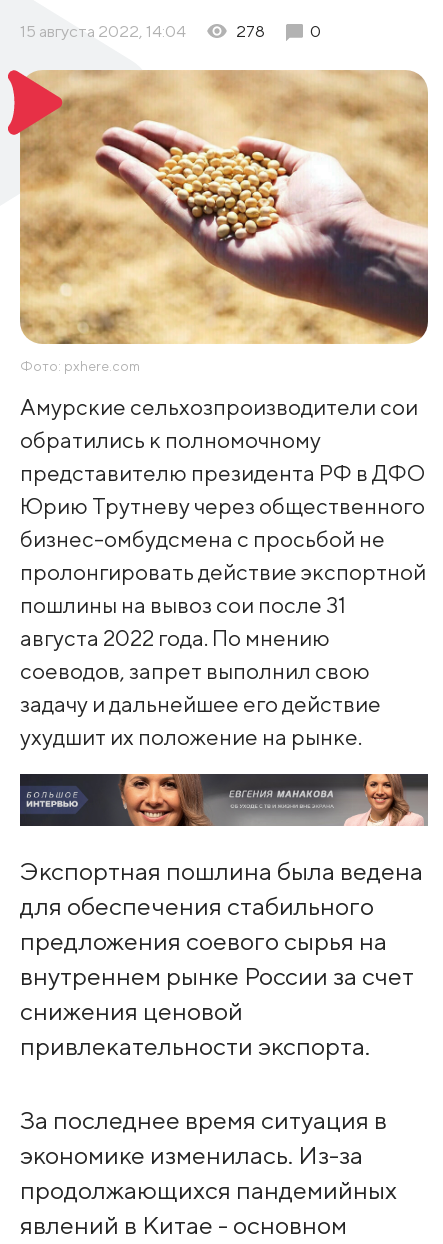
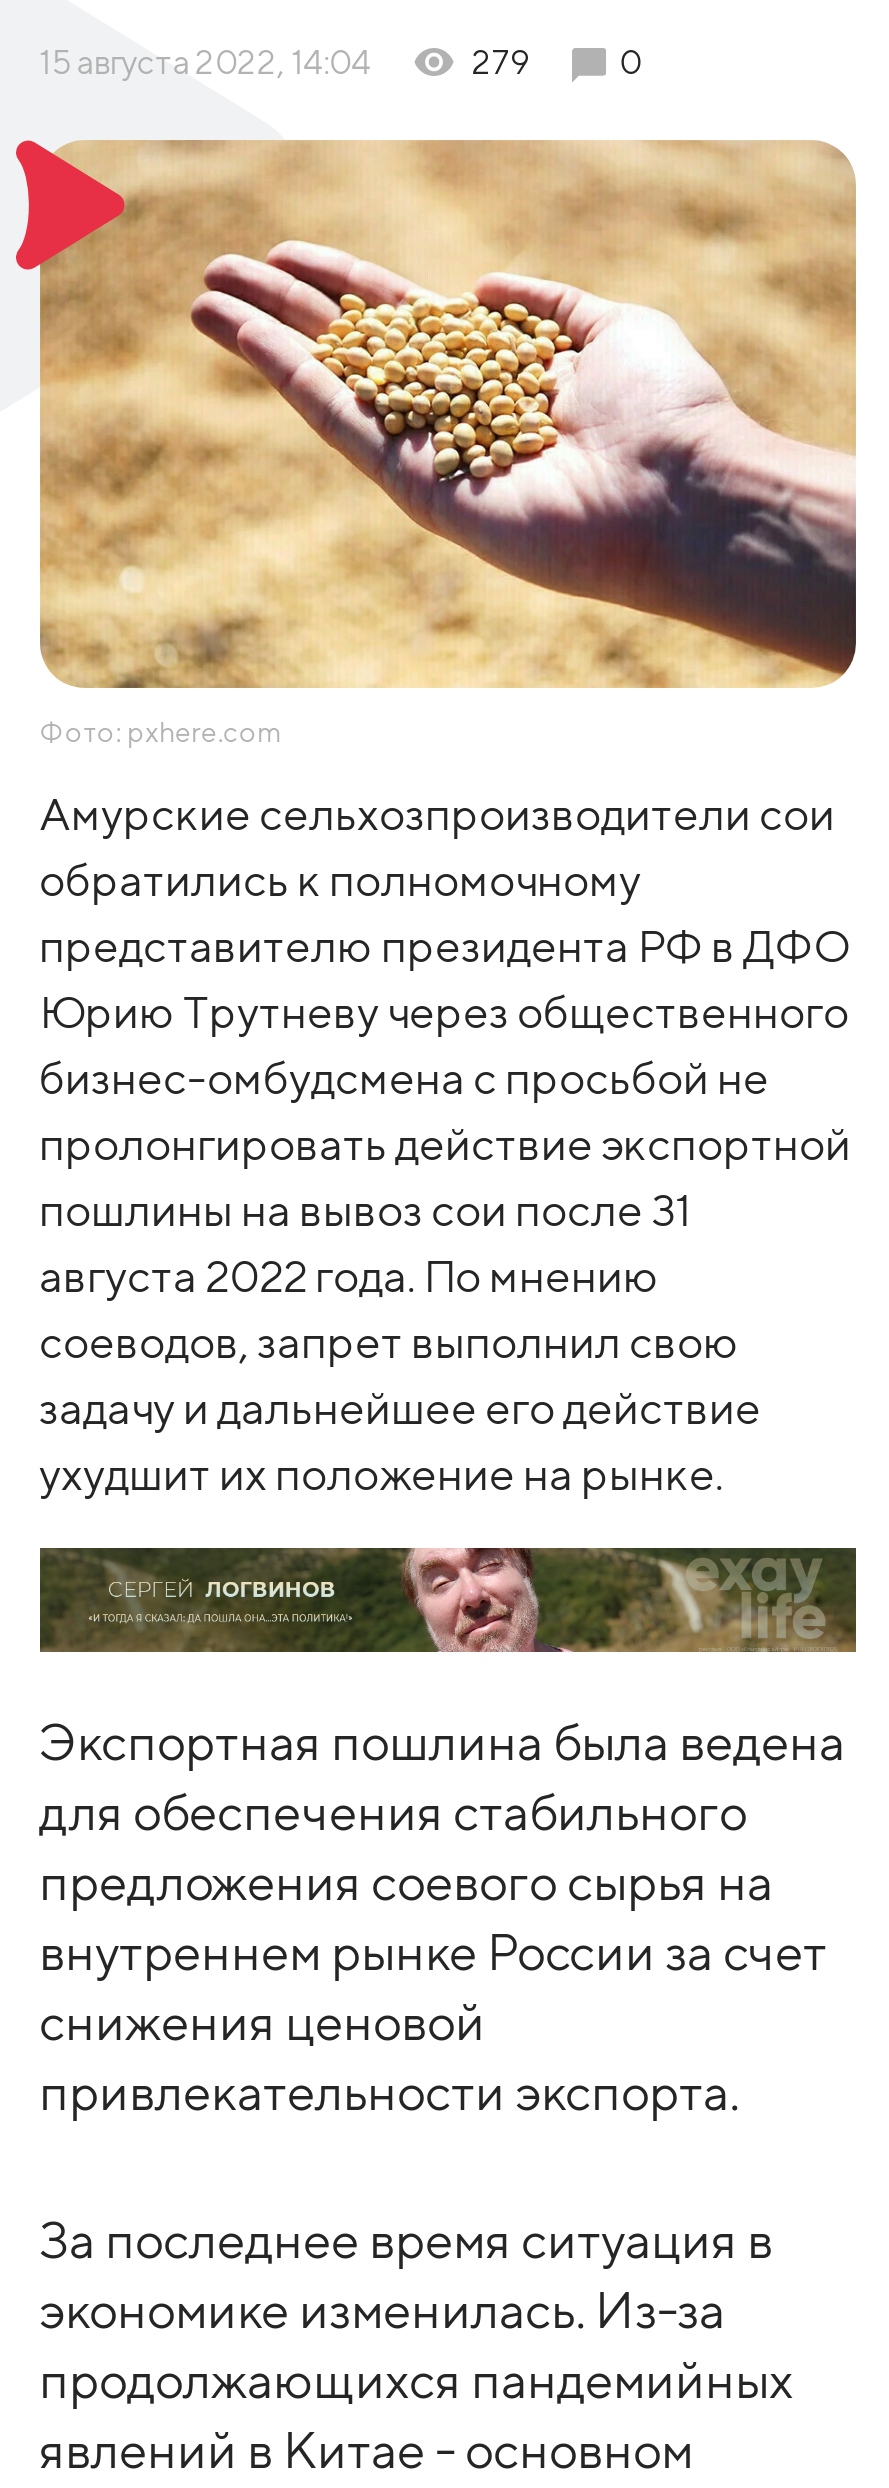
- 278
+ 279

- [image]
+ [image]
